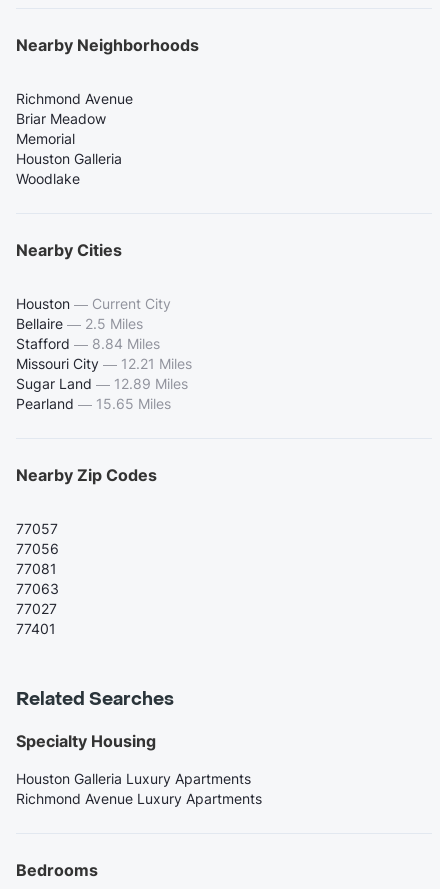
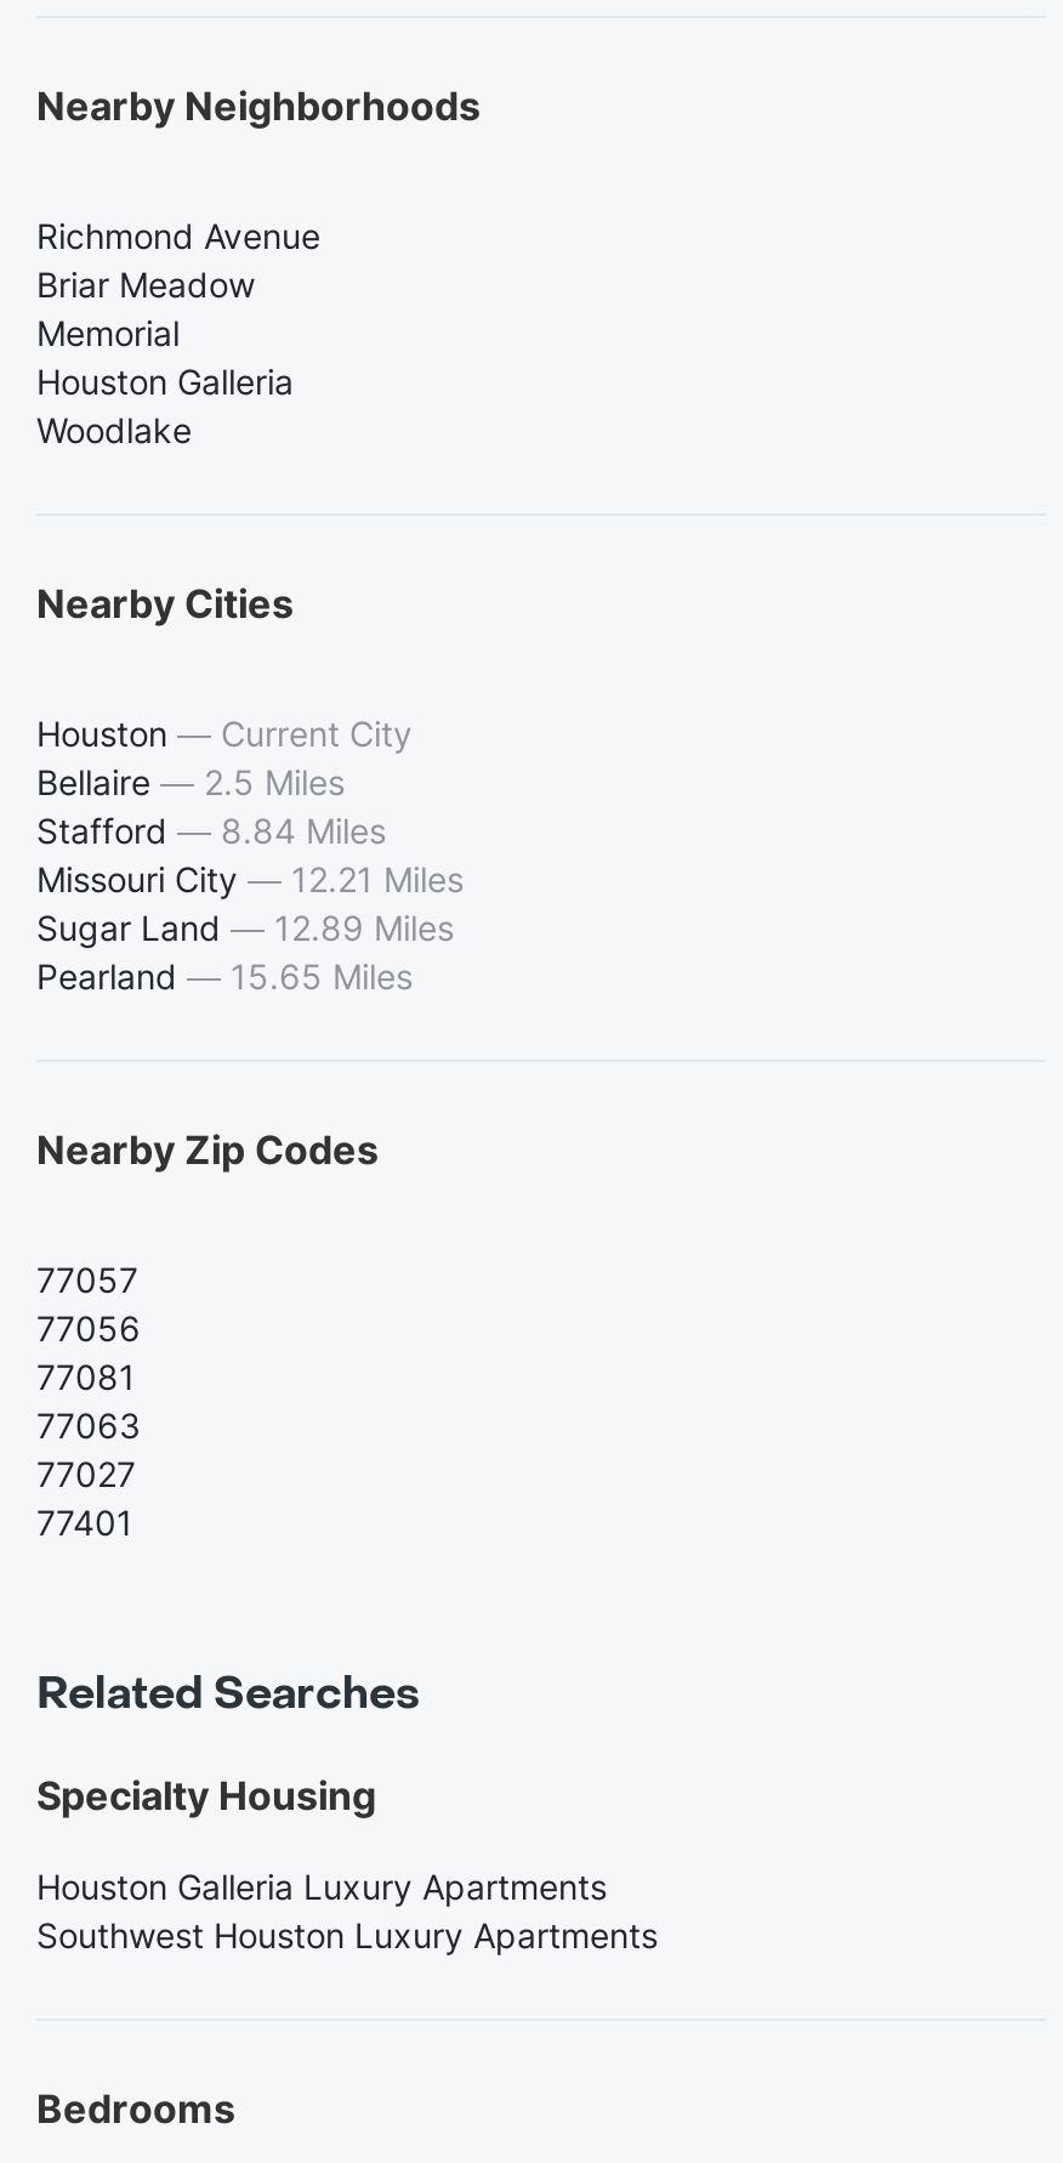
- Richmond Avenue Luxury Apartments
+ Southwest Houston Luxury Apartments
